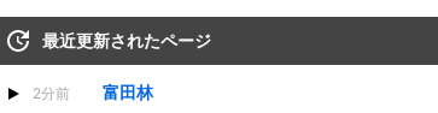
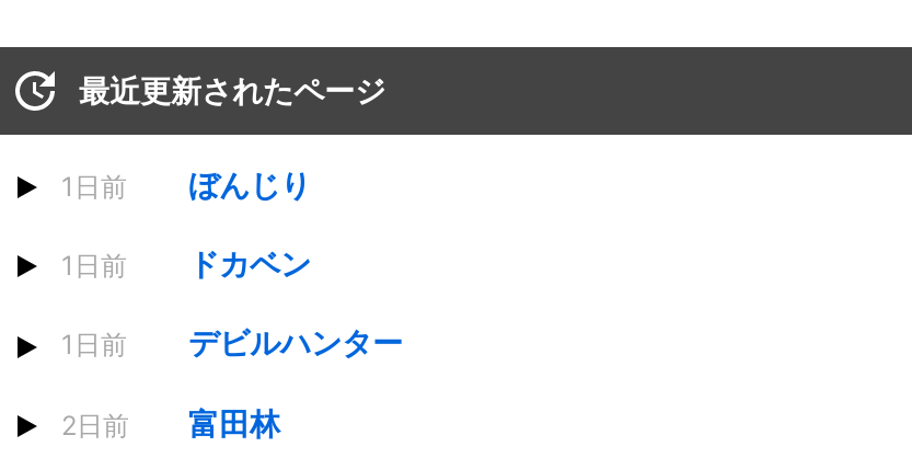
- 2分前
+ 1日前
+ ぼんじり
+ 1日前
+ ドカベン
+ 1日前
+ デビルハンター
+ 2日前
